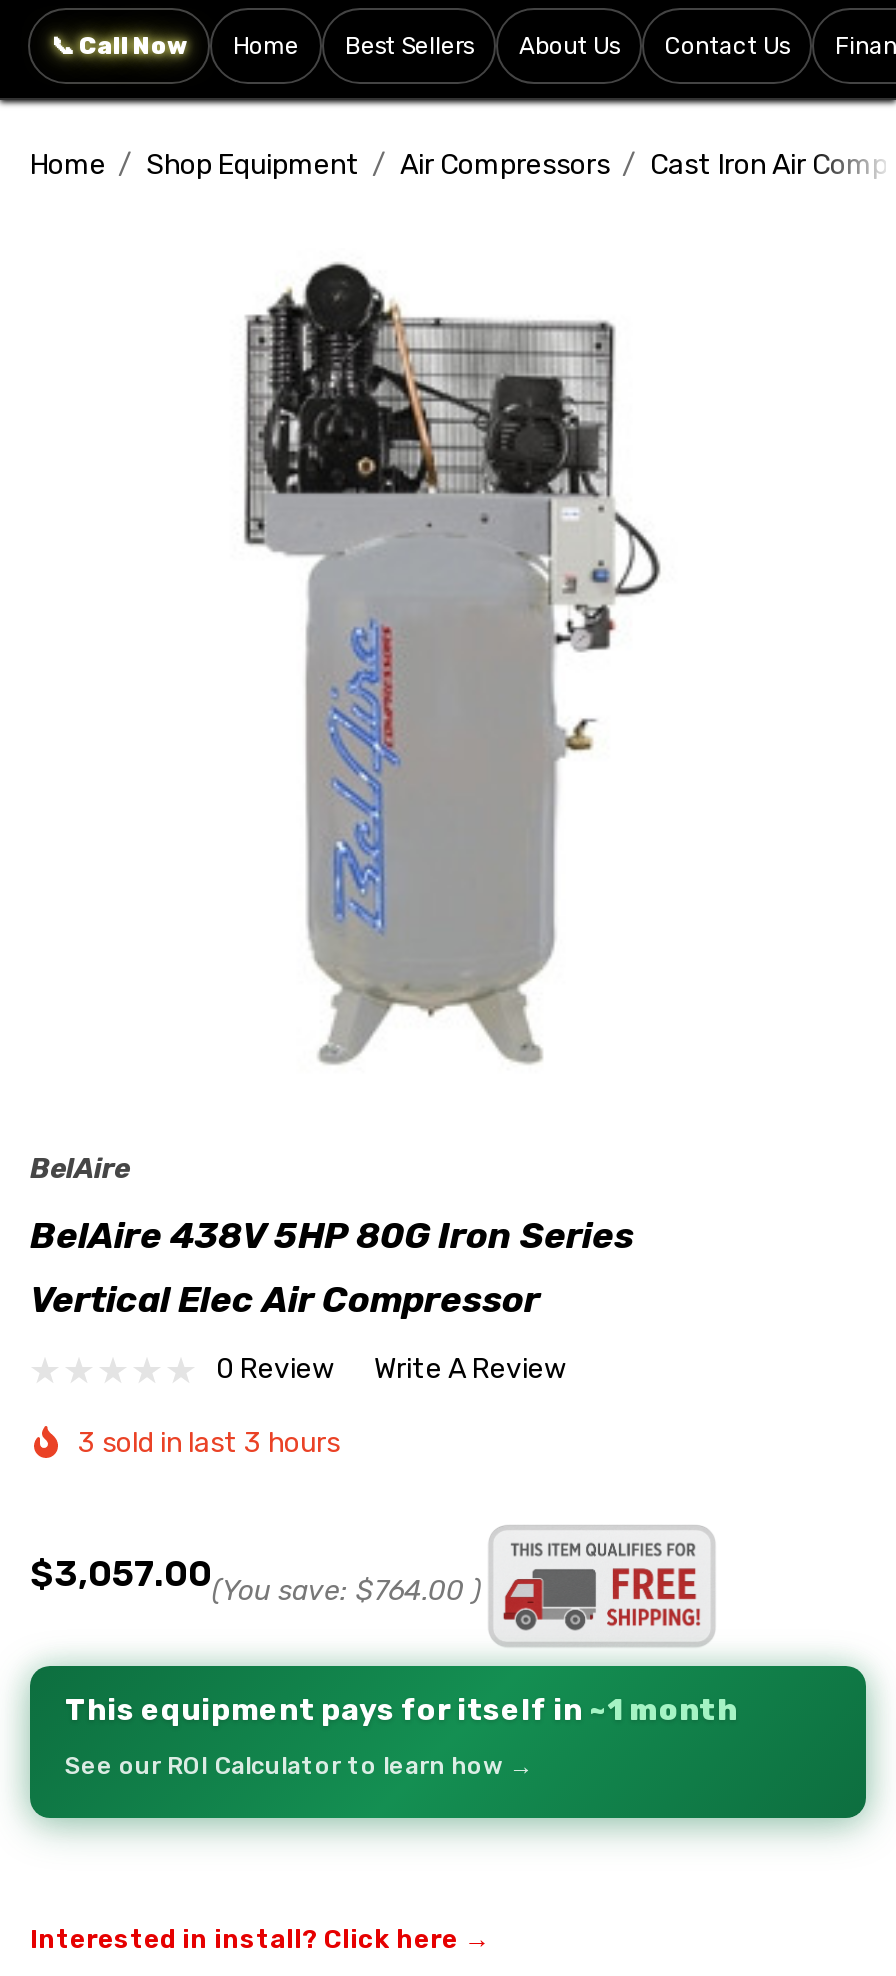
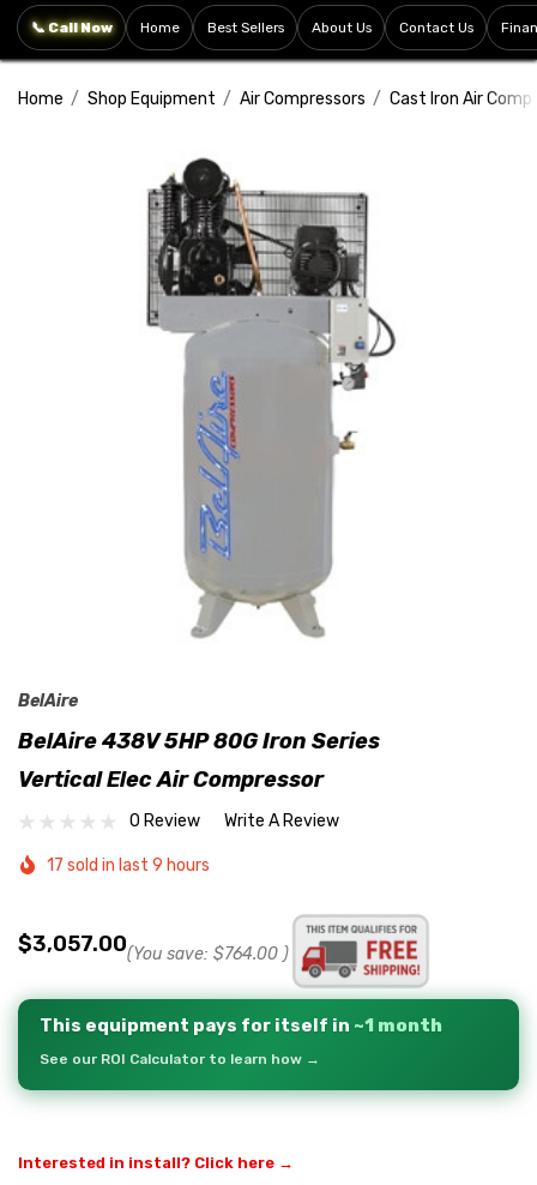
- 3 sold in last 3 hours
+ 17 sold in last 9 hours
